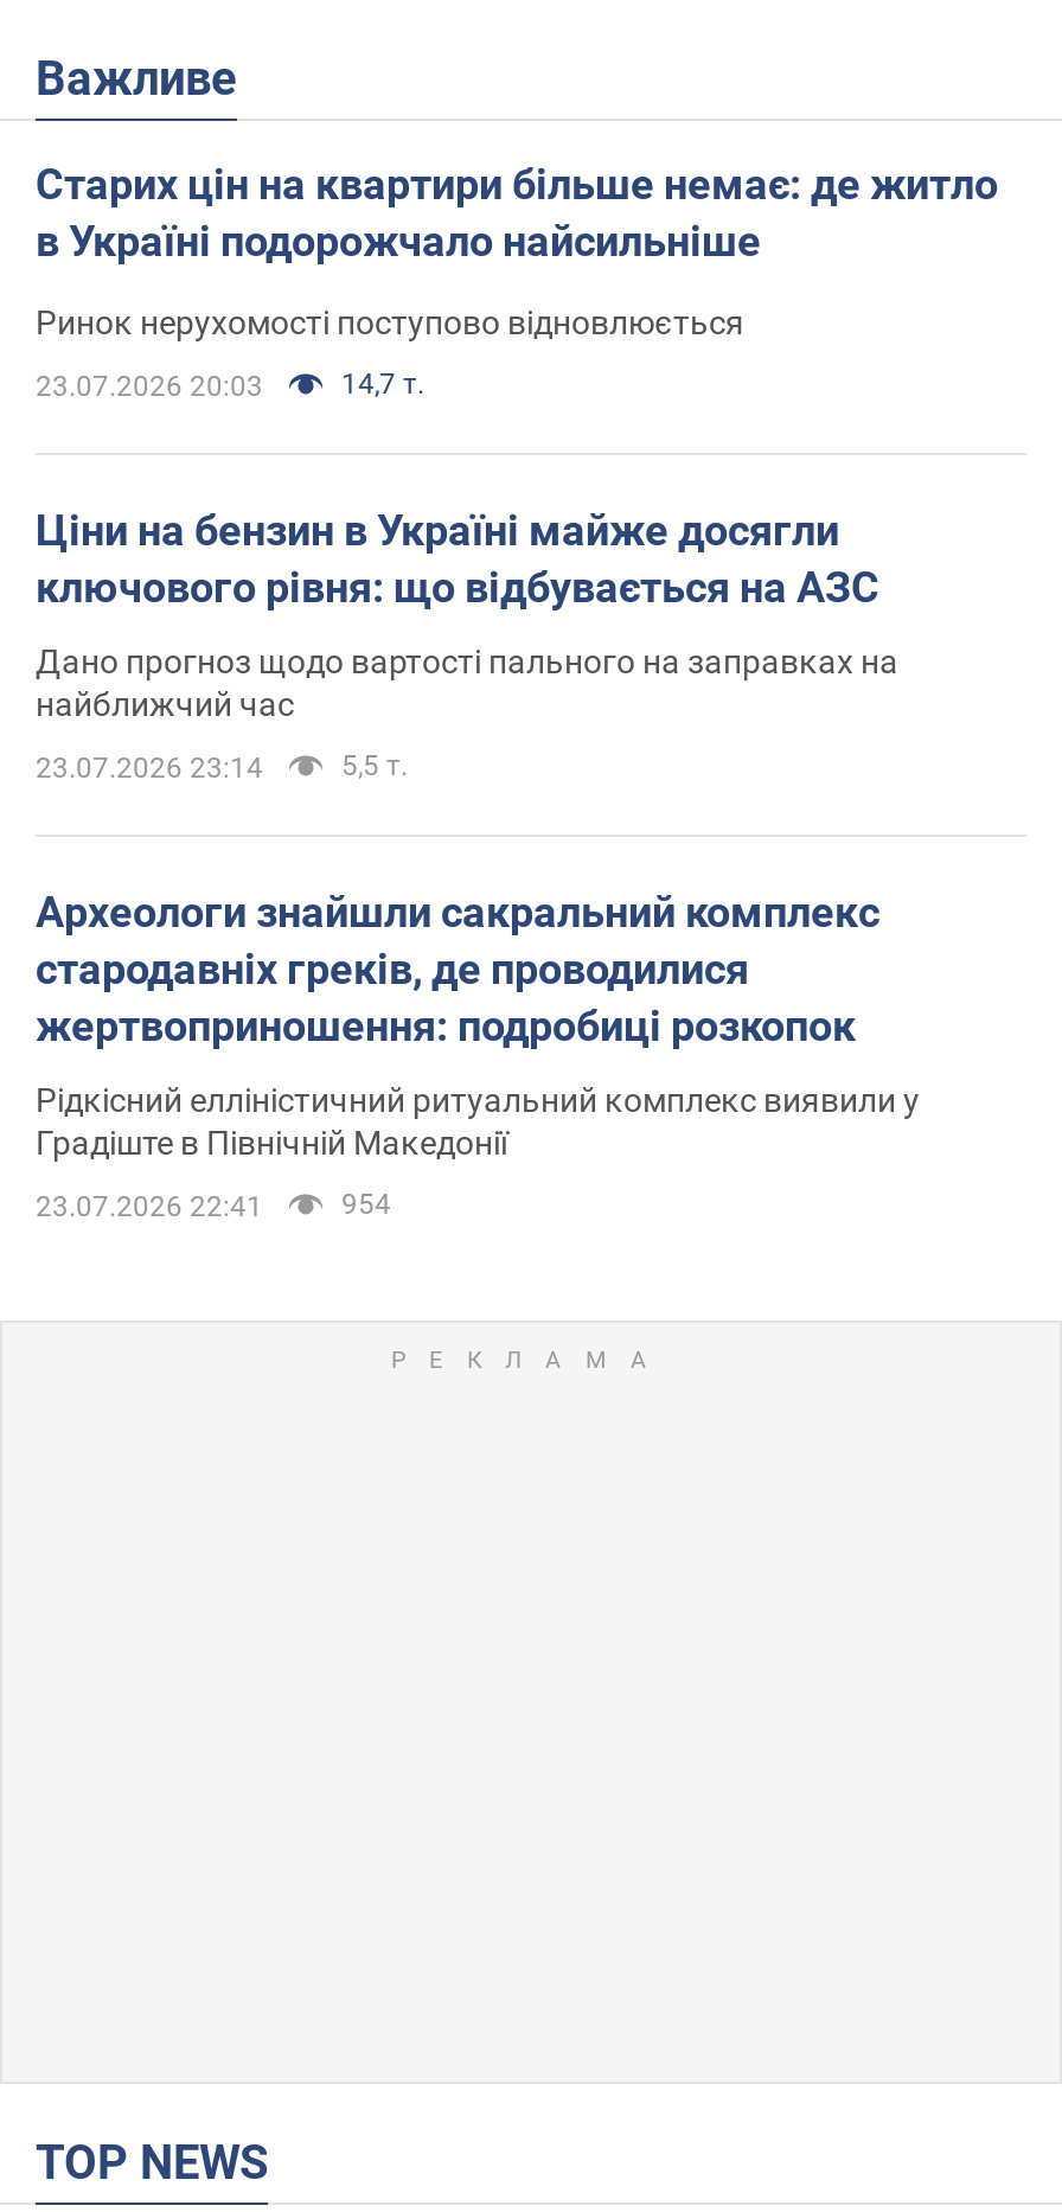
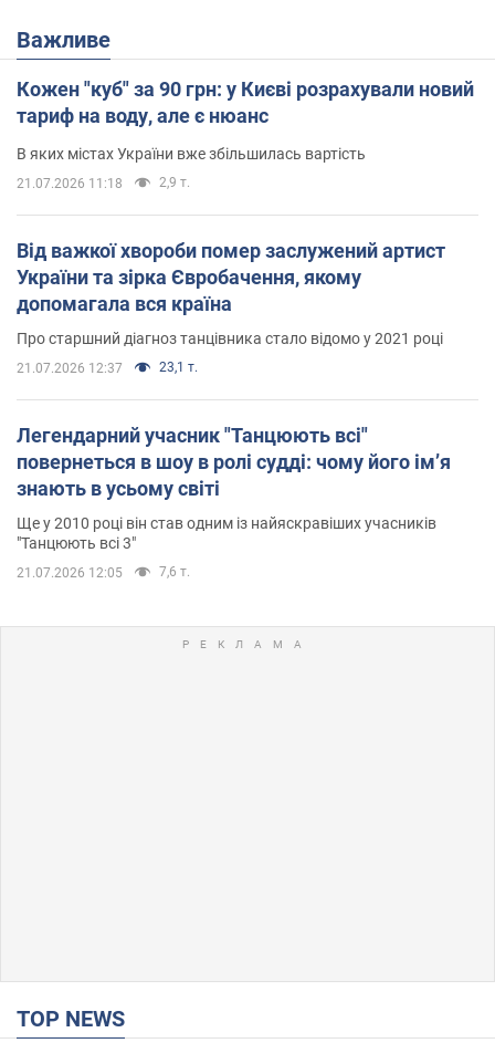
- Старих цін на квартири більше немає: де житло
- в Україні подорожчало найсильніше
+ Кожен "куб" за 90 грн: у Києві розрахували новий
+ тариф на воду, але є нюанс

- Ринок нерухомості поступово відновлюється
+ В яких містах України вже збільшилась вартість

- 23.07.2026 20:03
- 14,7 т.
+ 21.07.2026 11:18
+ 2,9 т.

- Ціни на бензин в Україні майже досягли
- ключового рівня: що відбувається на АЗС
+ Від важкої хвороби помер заслужений артист
+ України та зірка Євробачення, якому
+ допомагала вся країна

- Дано прогноз щодо вартості пального на заправках на
- найближчий час
+ Про старшний діагноз танцівника стало відомо у 2021 році

- 23.07.2026 23:14
- 5,5 т.
+ 21.07.2026 12:37
+ 23,1 т.

- Археологи знайшли сакральний комплекс
- стародавніх греків, де проводилися
- жертвоприношення: подробиці розкопок
+ Легендарний учасник "Танцюють всі"
+ повернеться в шоу в ролі судді: чому його імʼя
+ знають в усьому світі

- Рідкісний елліністичний ритуальний комплекс виявили у
- Градіште в Північній Македонії
+ Ще у 2010 році він став одним із найяскравіших учасників
+ "Танцюють всі 3"

- 23.07.2026 22:41
- 954
+ 21.07.2026 12:05
+ 7,6 т.
